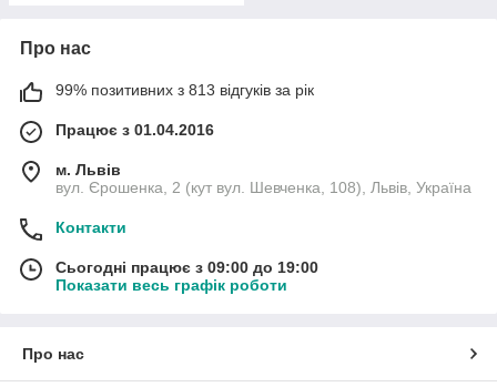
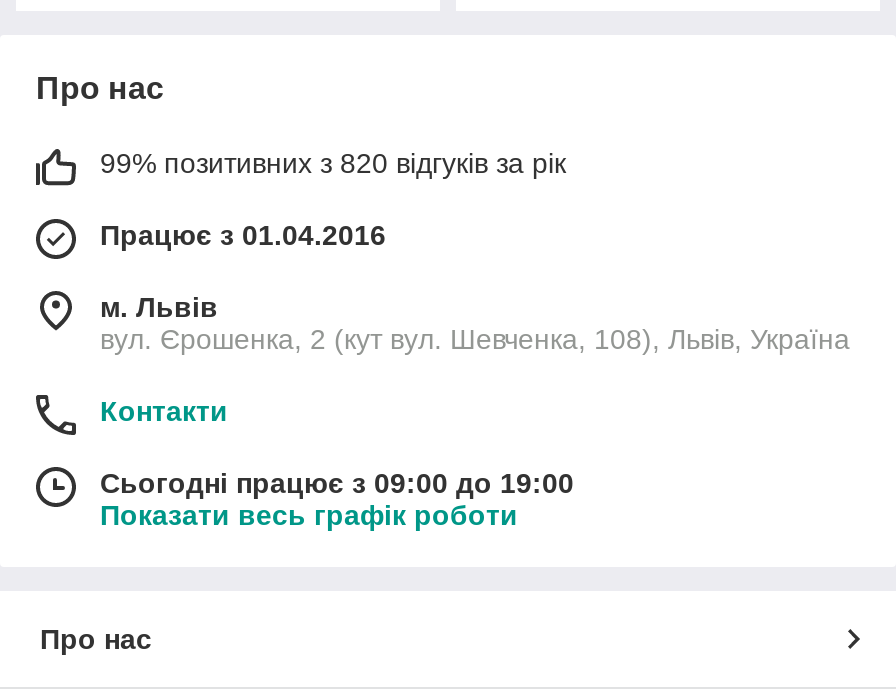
- 99% позитивних з 813 відгуків за рік
+ 99% позитивних з 820 відгуків за рік
